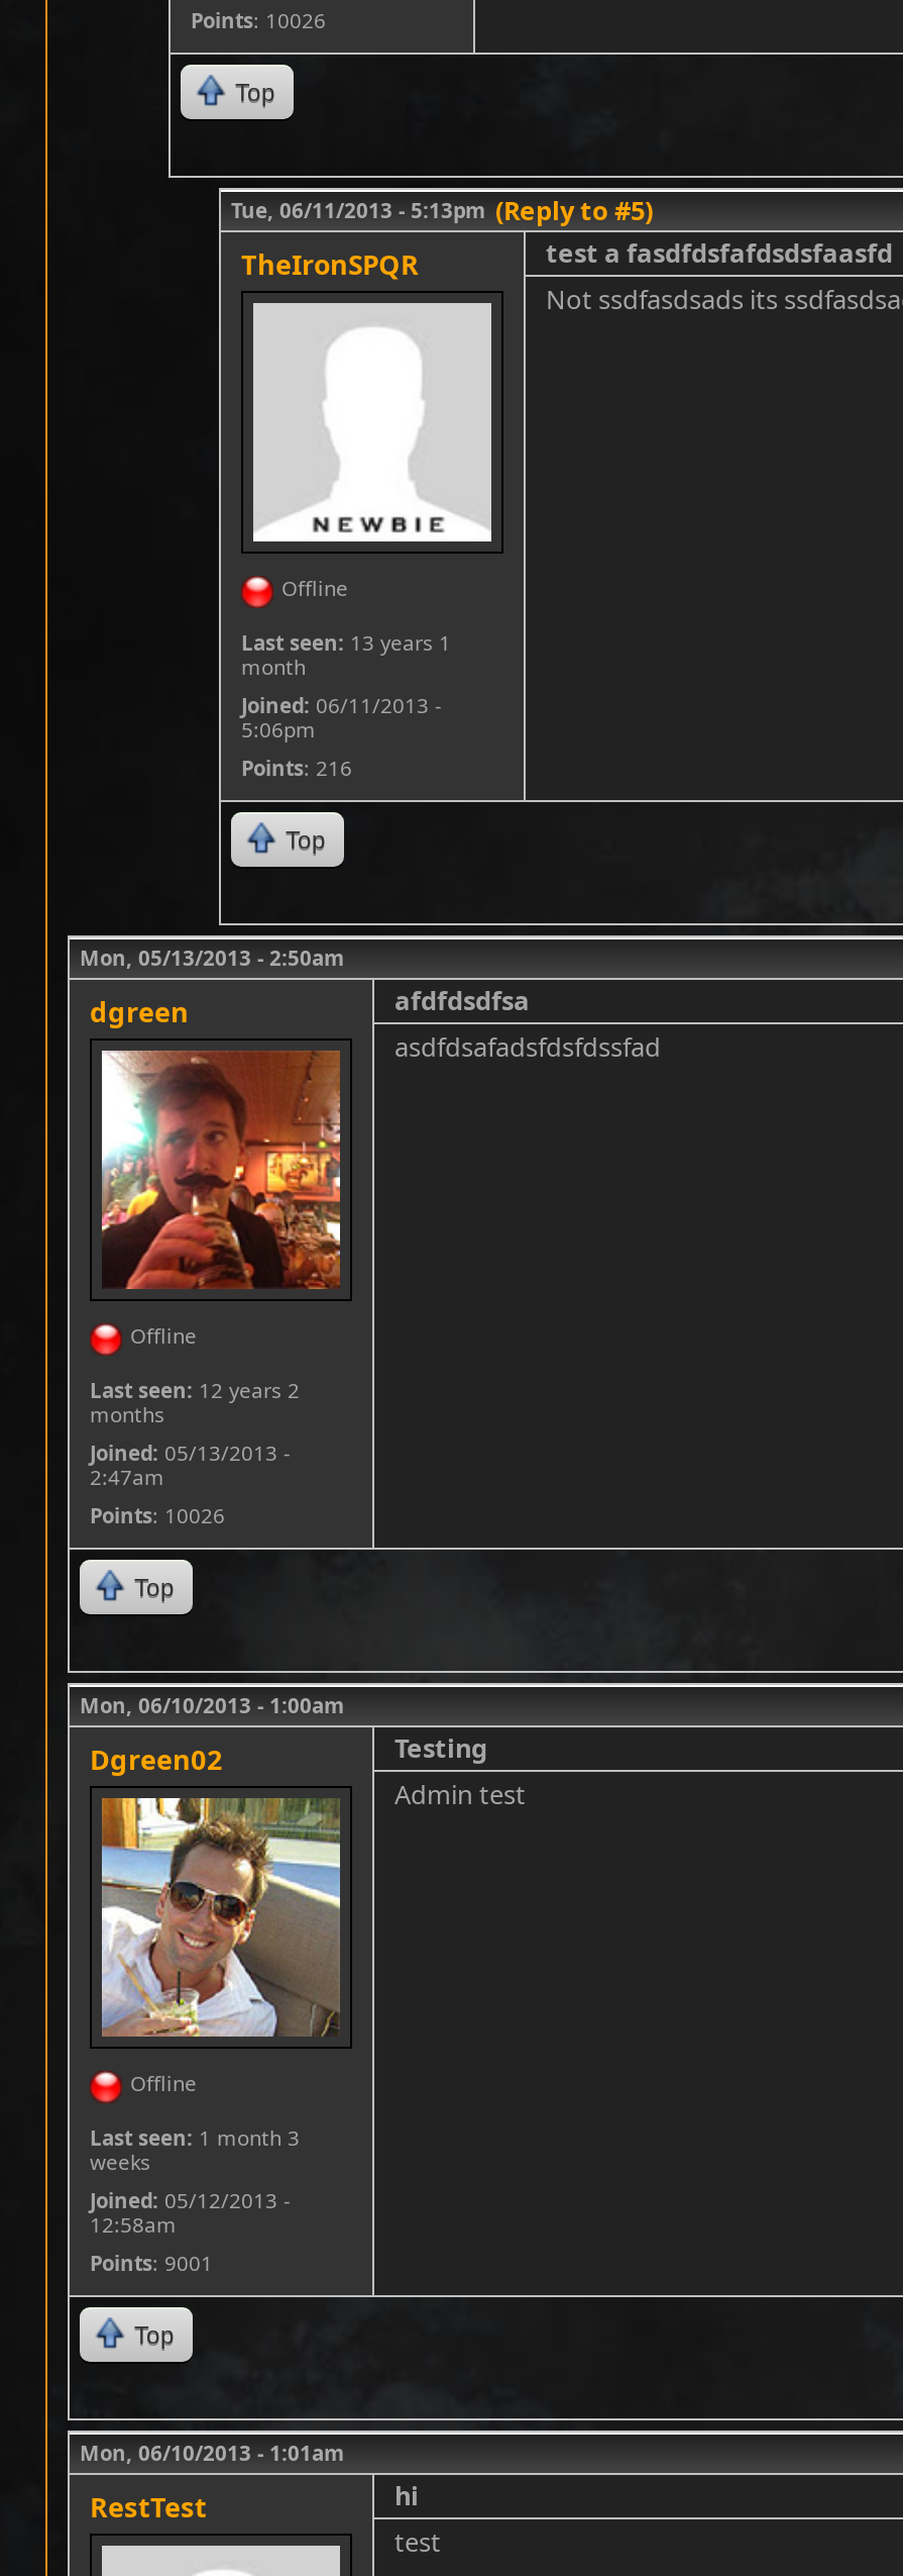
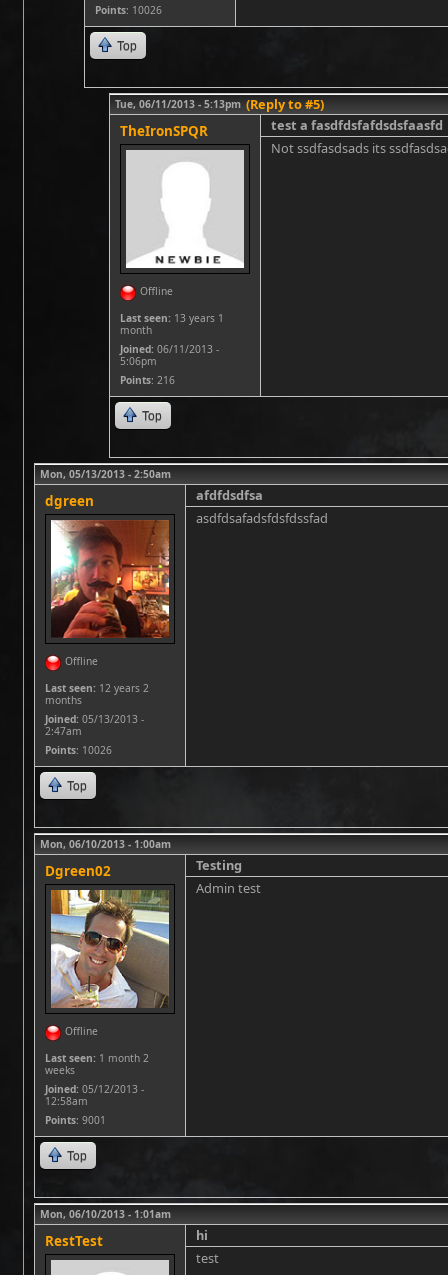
- Last seen: 1 month 3
+ Last seen: 1 month 2
